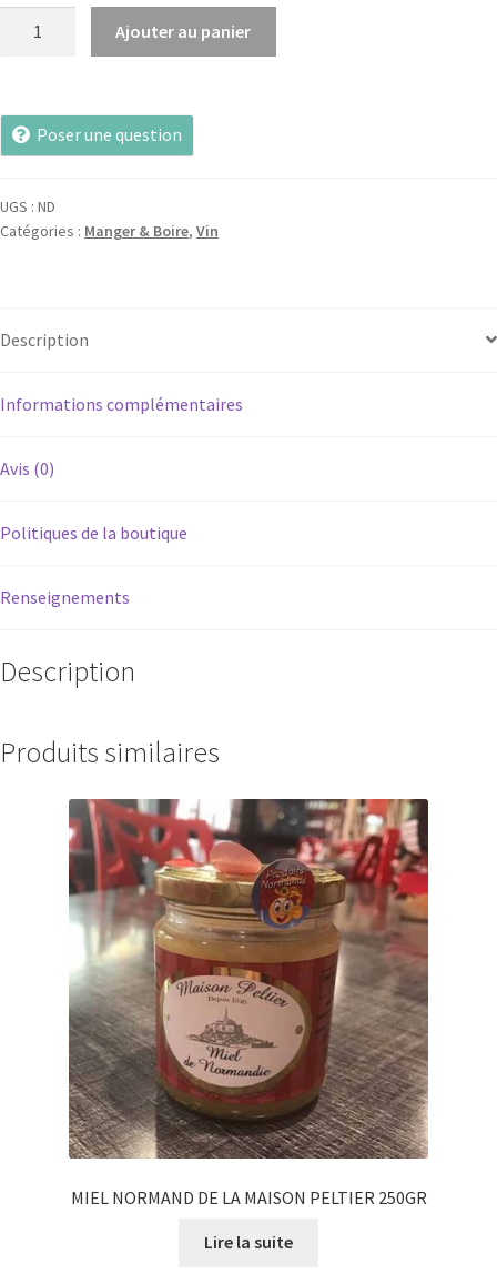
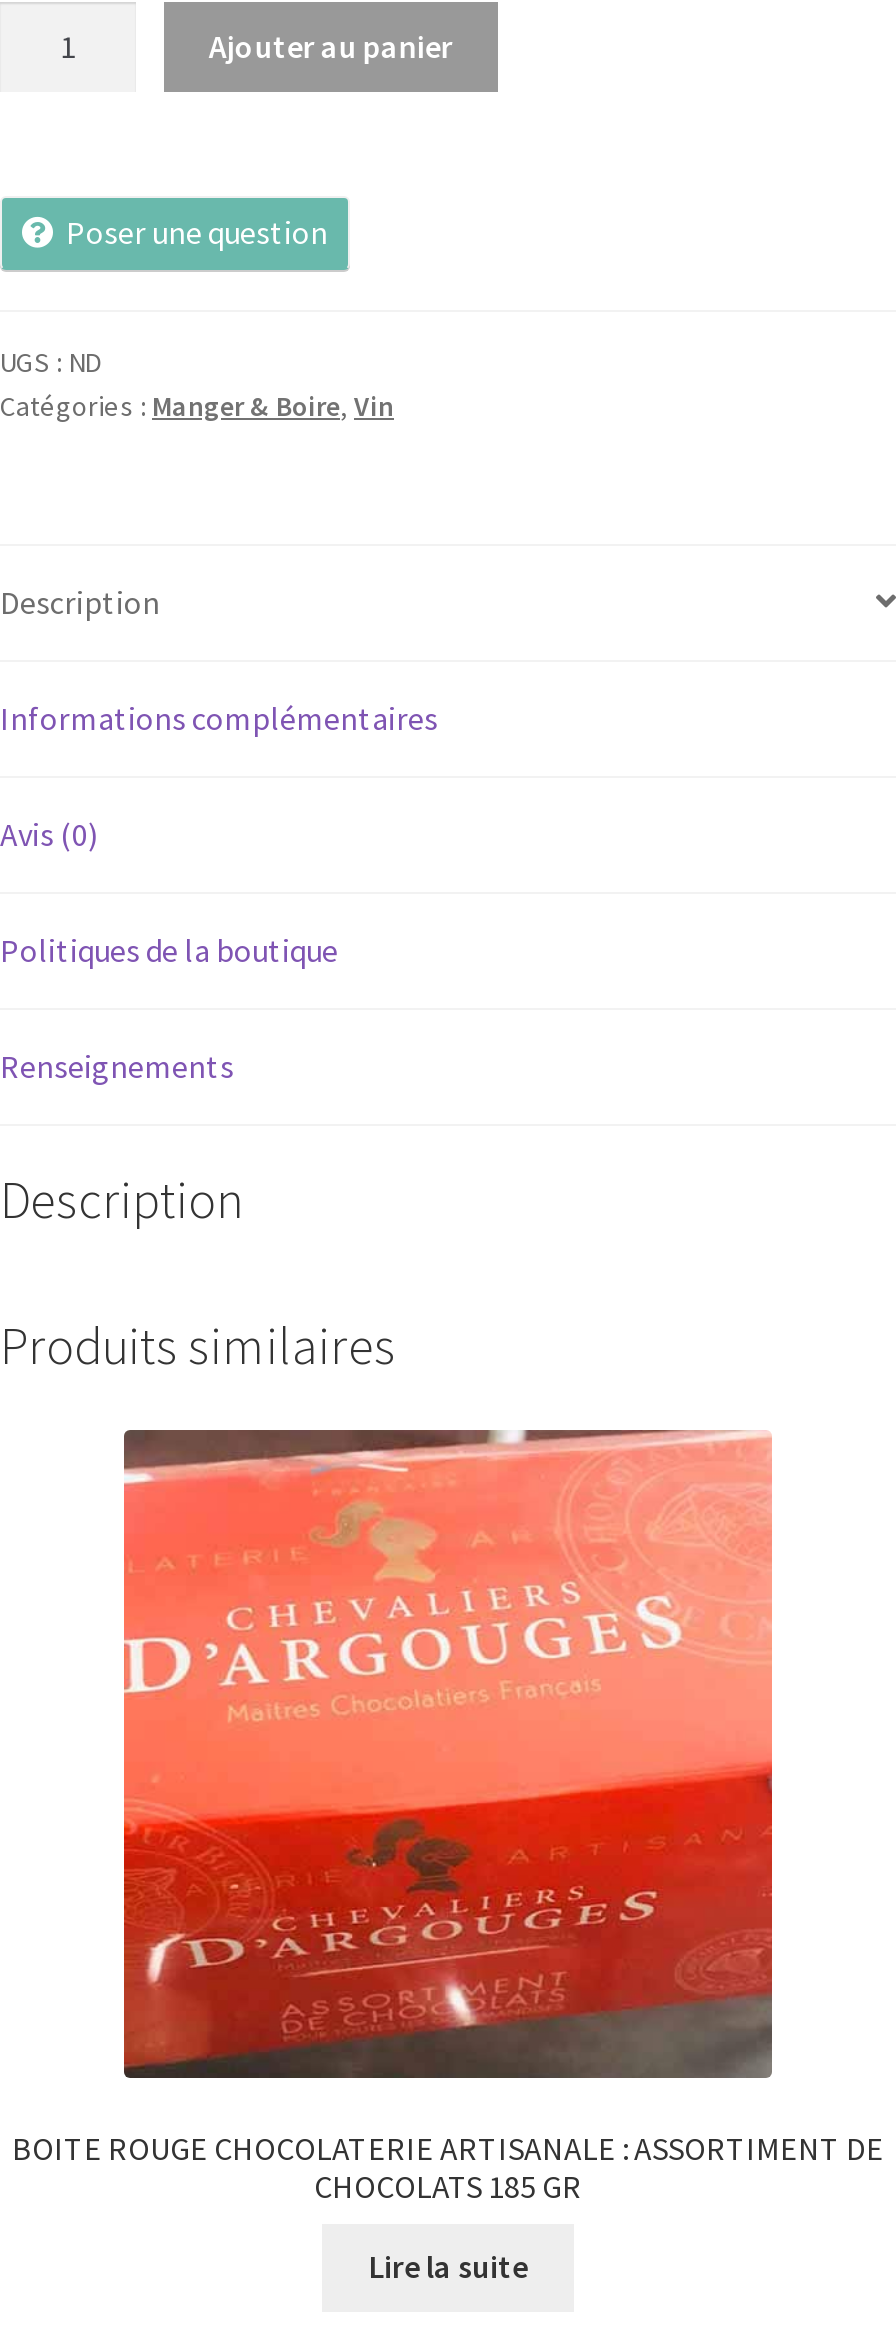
- [image]
- MIEL NORMAND DE LA MAISON PELTIER 250GR
+ [image]
+ BOITE ROUGE CHOCOLATERIE ARTISANALE : ASSORTIMENT DE
+ CHOCOLATS 185 GR
